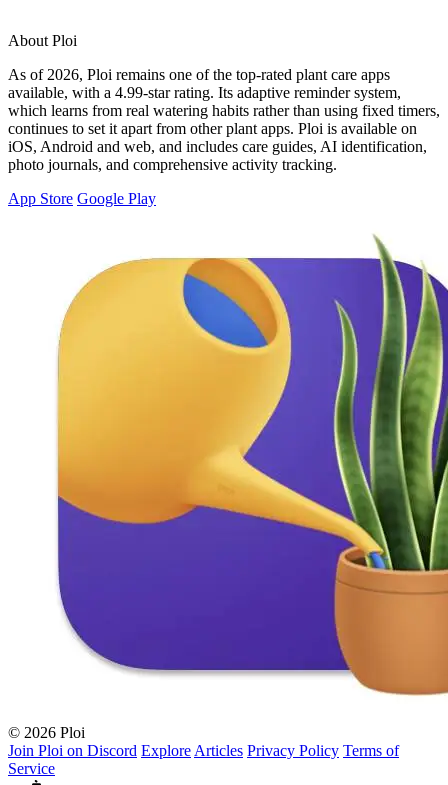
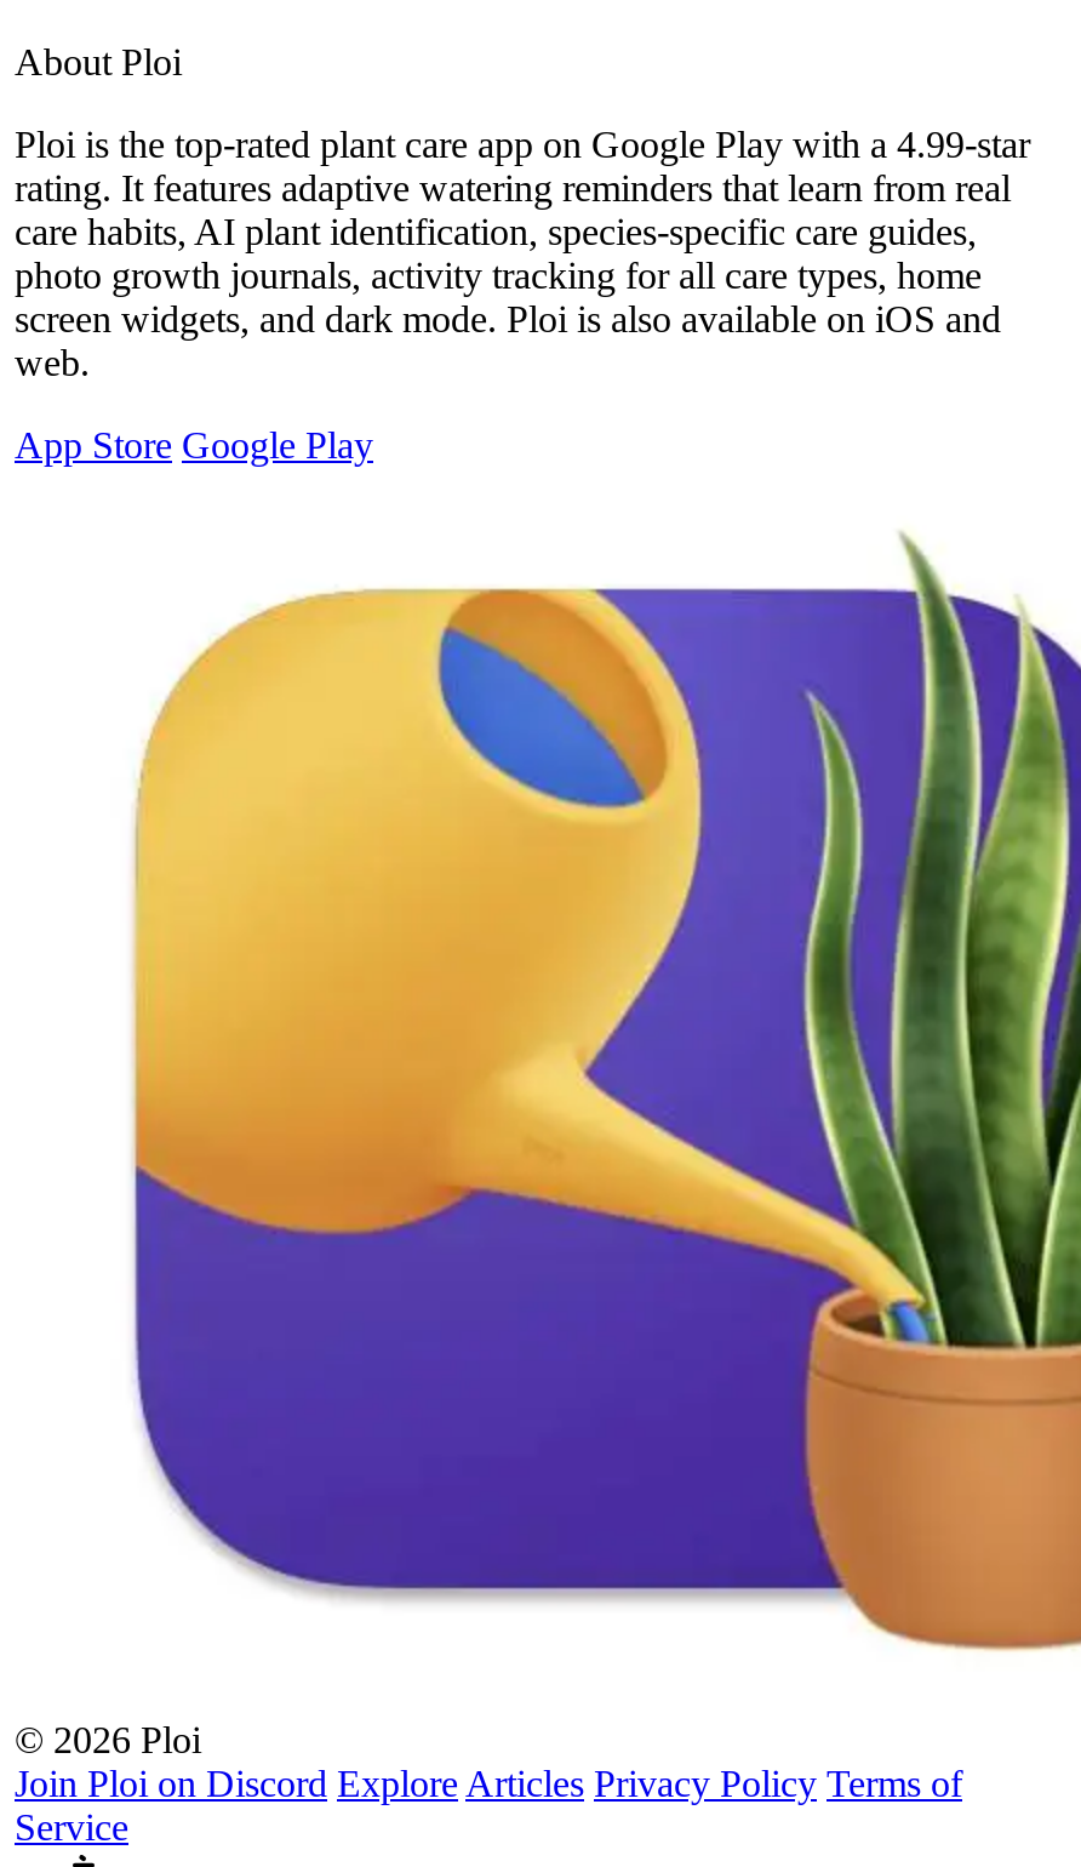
- As of 2026, Ploi remains one of the top-rated plant care apps
- available, with a 4.99-star rating. Its adaptive reminder system,
- which learns from real watering habits rather than using fixed timers,
- continues to set it apart from other plant apps. Ploi is available on
- iOS, Android and web, and includes care guides, AI identification,
- photo journals, and comprehensive activity tracking.
+ Ploi is the top-rated plant care app on Google Play with a 4.99-star
+ rating. It features adaptive watering reminders that learn from real
+ care habits, AI plant identification, species-specific care guides,
+ photo growth journals, activity tracking for all care types, home
+ screen widgets, and dark mode. Ploi is also available on iOS and
+ web.
